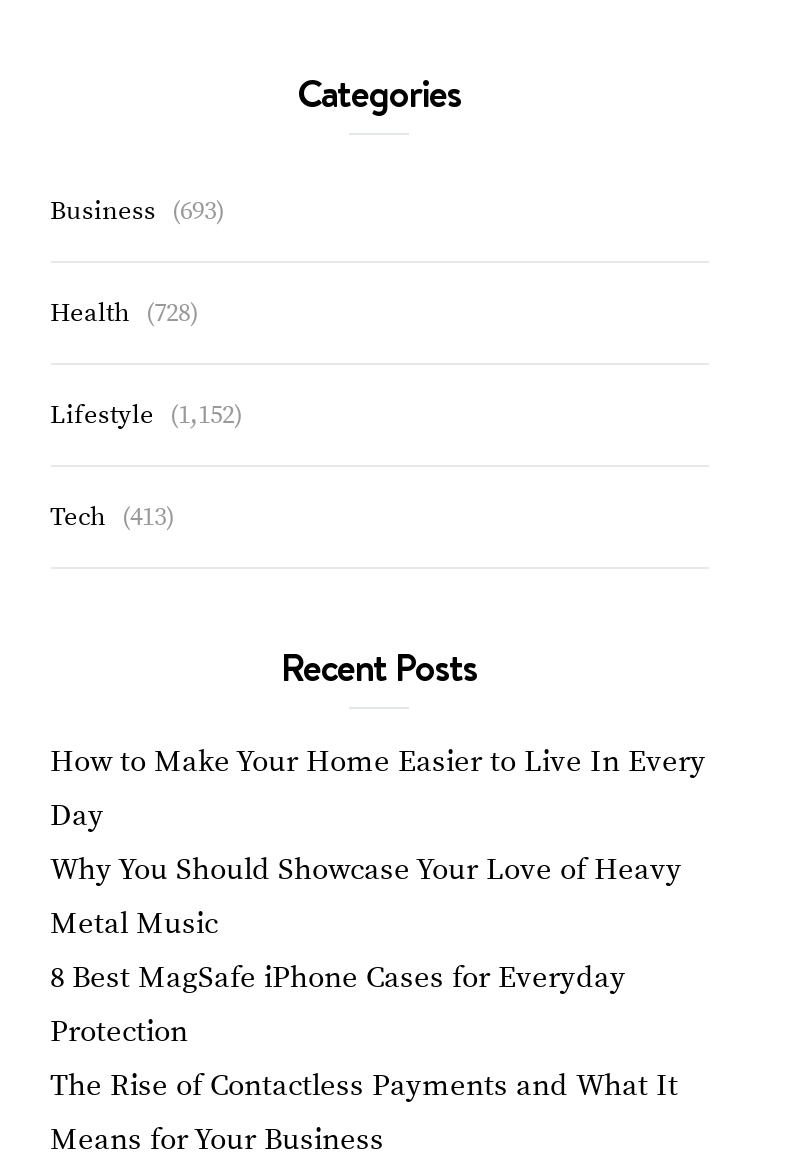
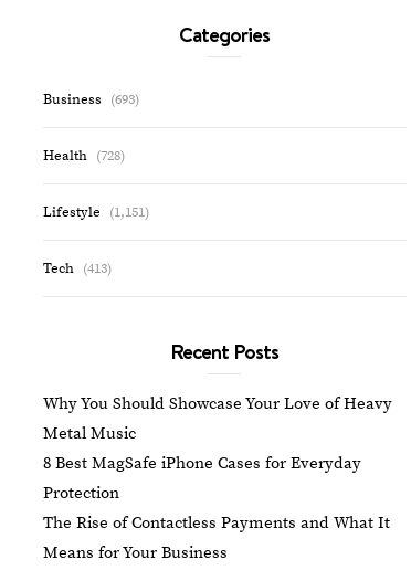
- Lifestyle (1,152)
+ Lifestyle (1,151)

- How to Make Your Home Easier to Live In Every
- Day
